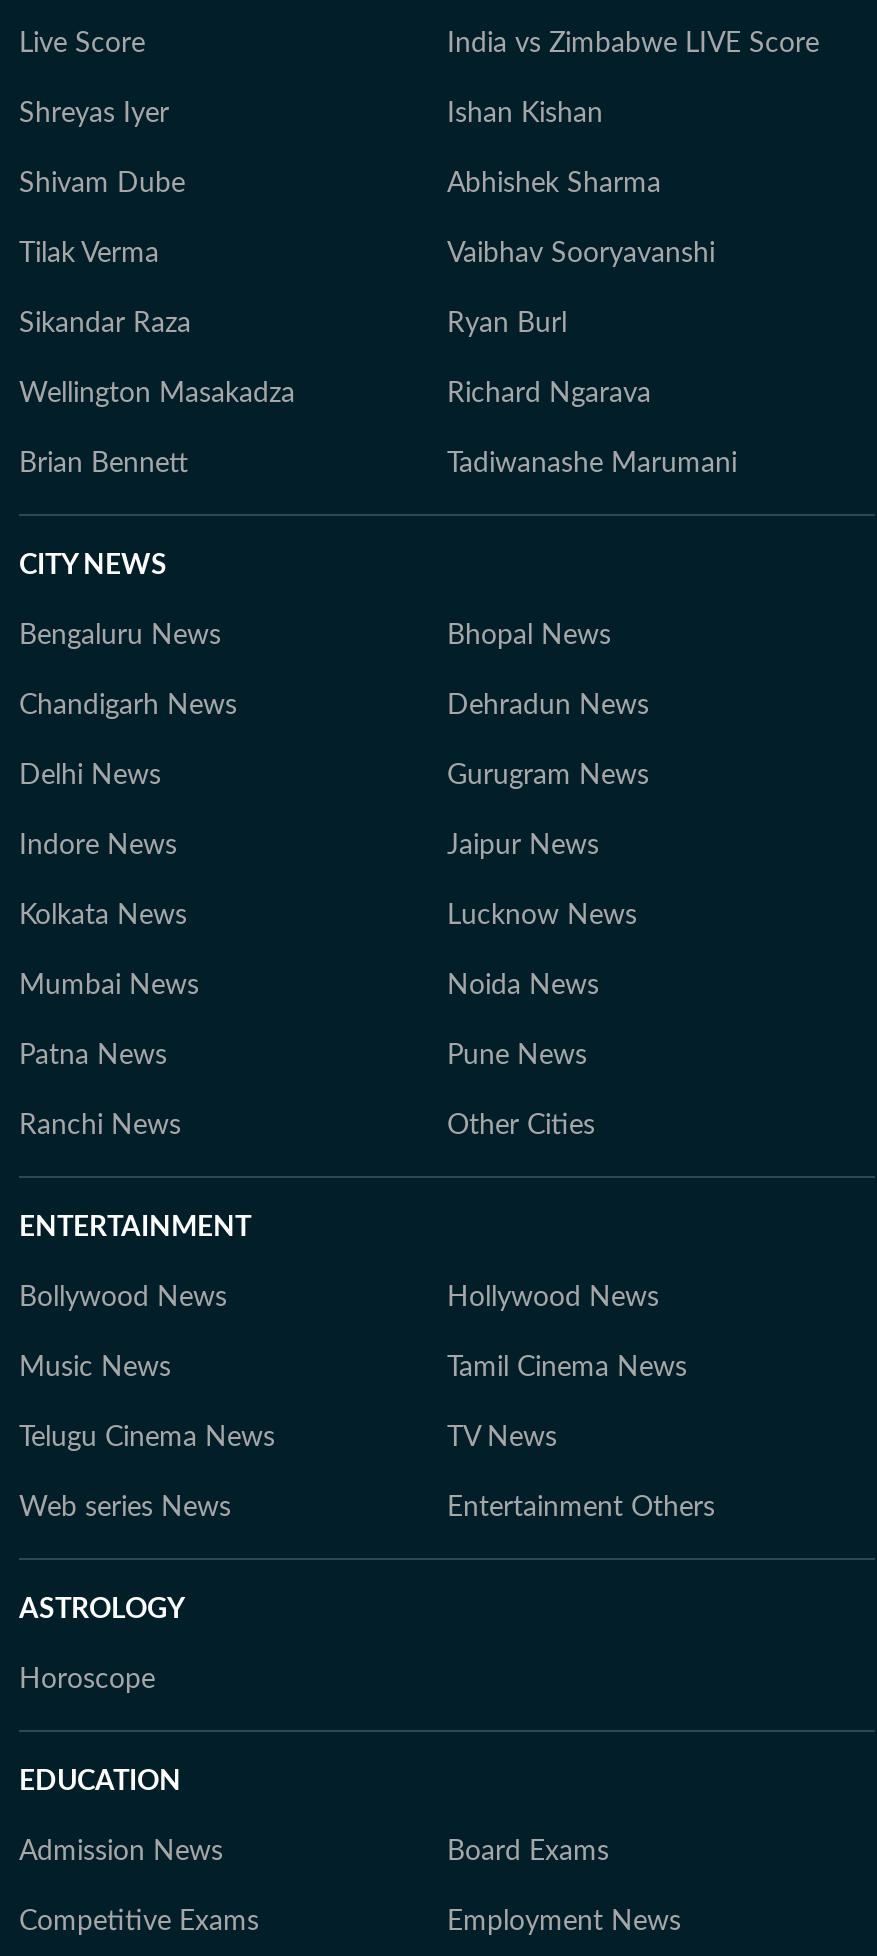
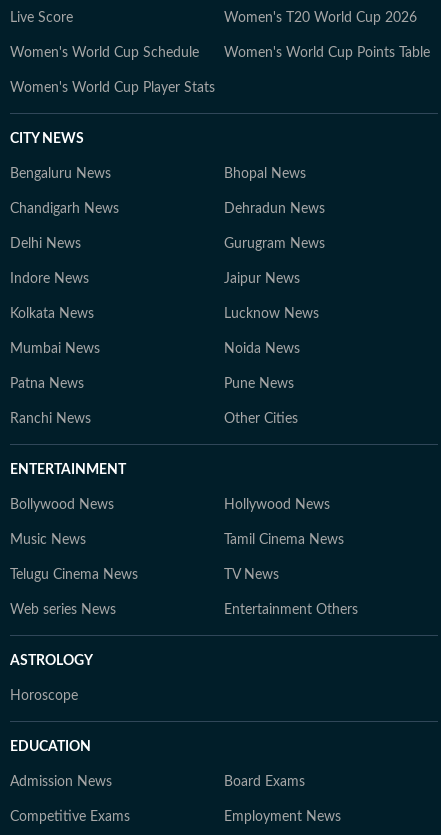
- India vs Zimbabwe LIVE Score
- Shreyas Iyer
- Ishan Kishan
- Shivam Dube
- Abhishek Sharma
- Tilak Verma
- Vaibhav Sooryavanshi
- Sikandar Raza
- Ryan Burl
- Wellington Masakadza
- Richard Ngarava
- Brian Bennett
- Tadiwanashe Marumani
+ Women's T20 World Cup 2026
+ Women's World Cup Schedule
+ Women's World Cup Points Table
+ Women's World Cup Player Stats
